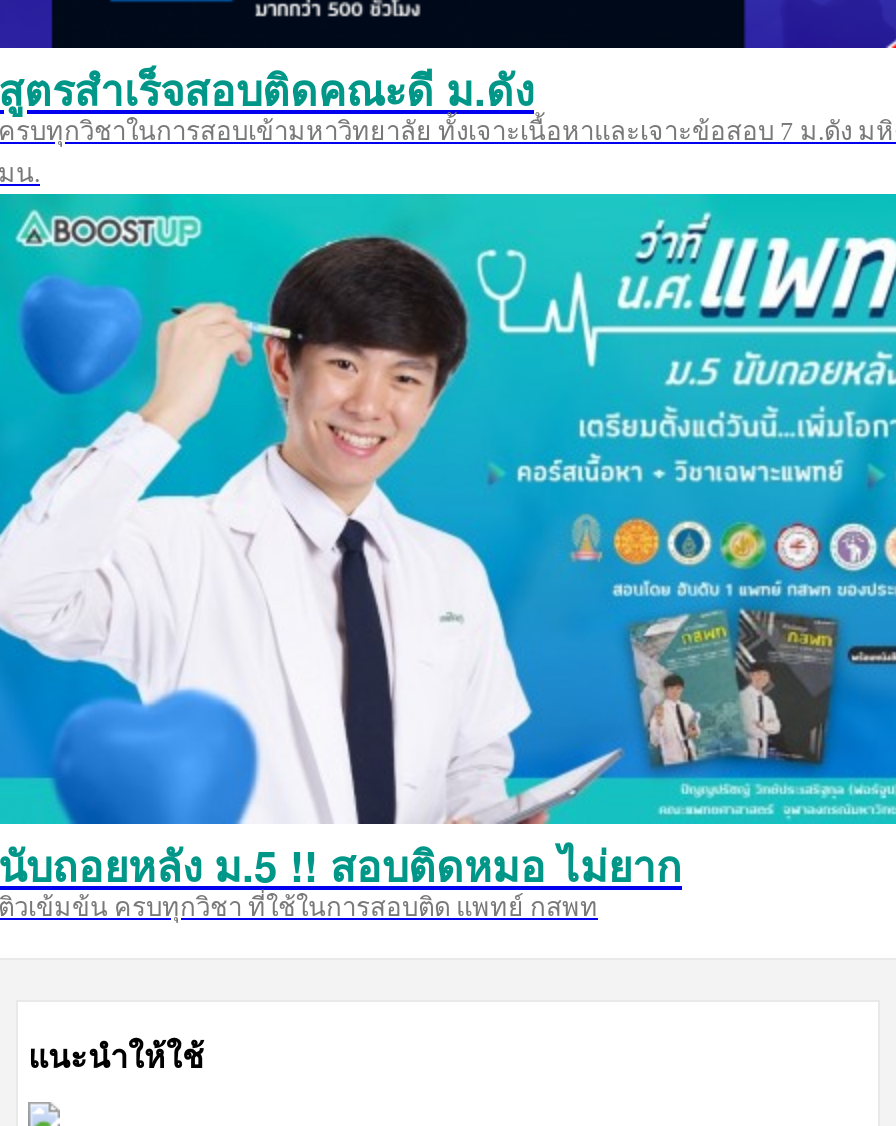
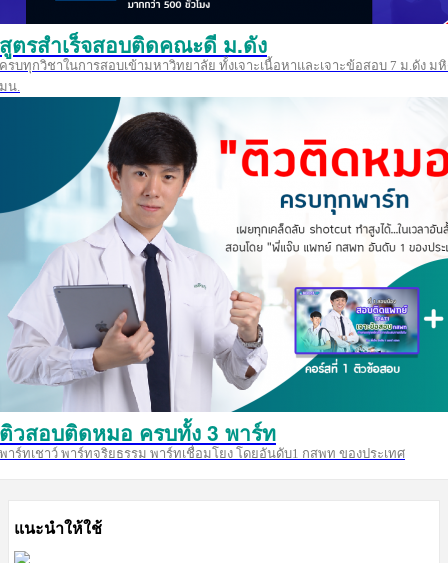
- [image]
- นับถอยหลัง ม.5 !! สอบติดหมอ ไม่ยาก
- ติวเข้มข้น ครบทุกวิชา ที่ใช้ในการสอบติด แพทย์ กสพท
+ [image]
+ ติวสอบติดหมอ ครบทั้ง 3 พาร์ท
+ พาร์ทเชาว์ พาร์ทจริยธรรม พาร์ทเชื่อมโยง โดยอันดับ1 กสพท ของประเทศ
